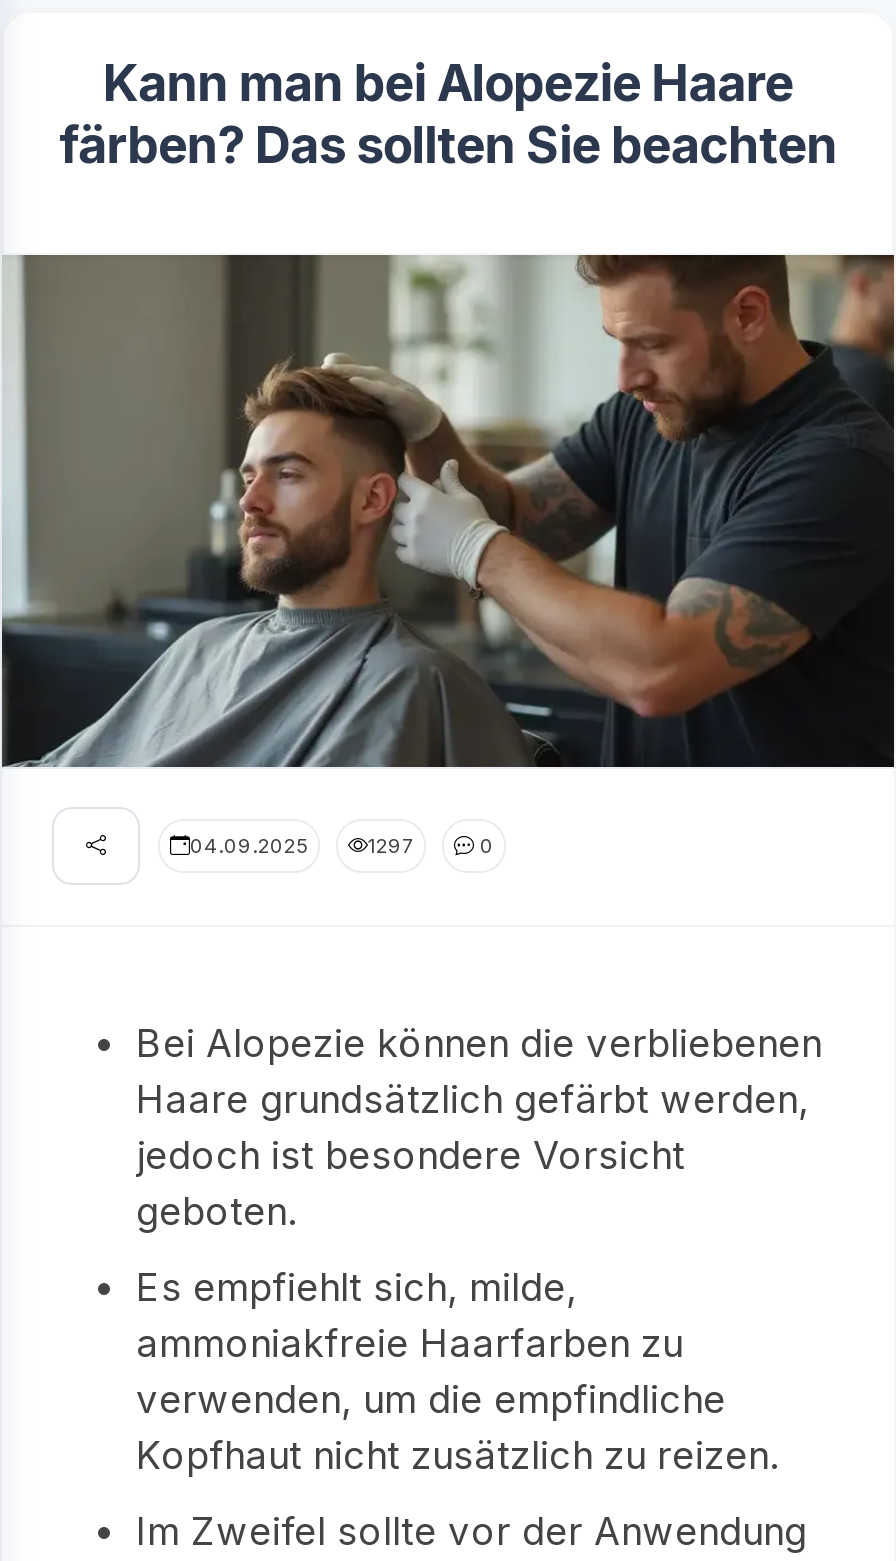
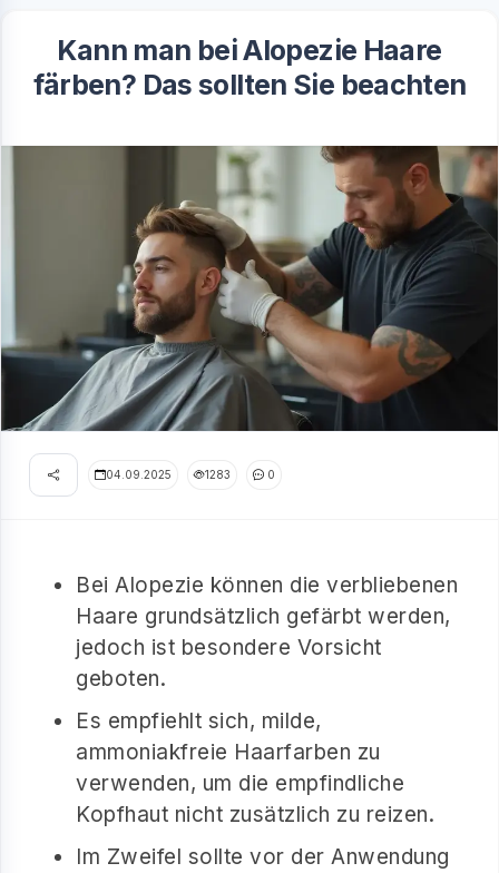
- 1297
+ 1283
